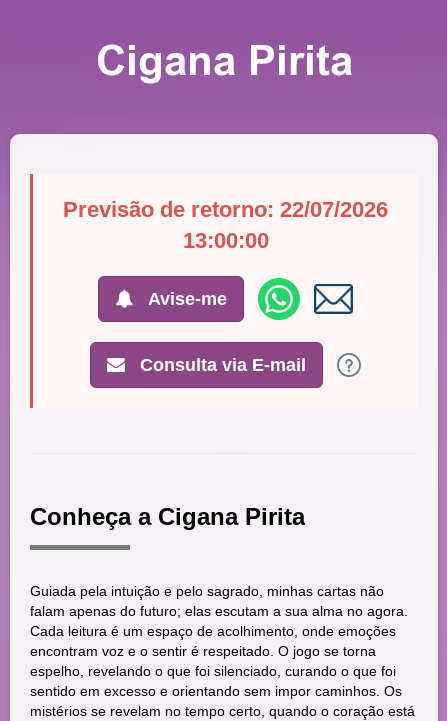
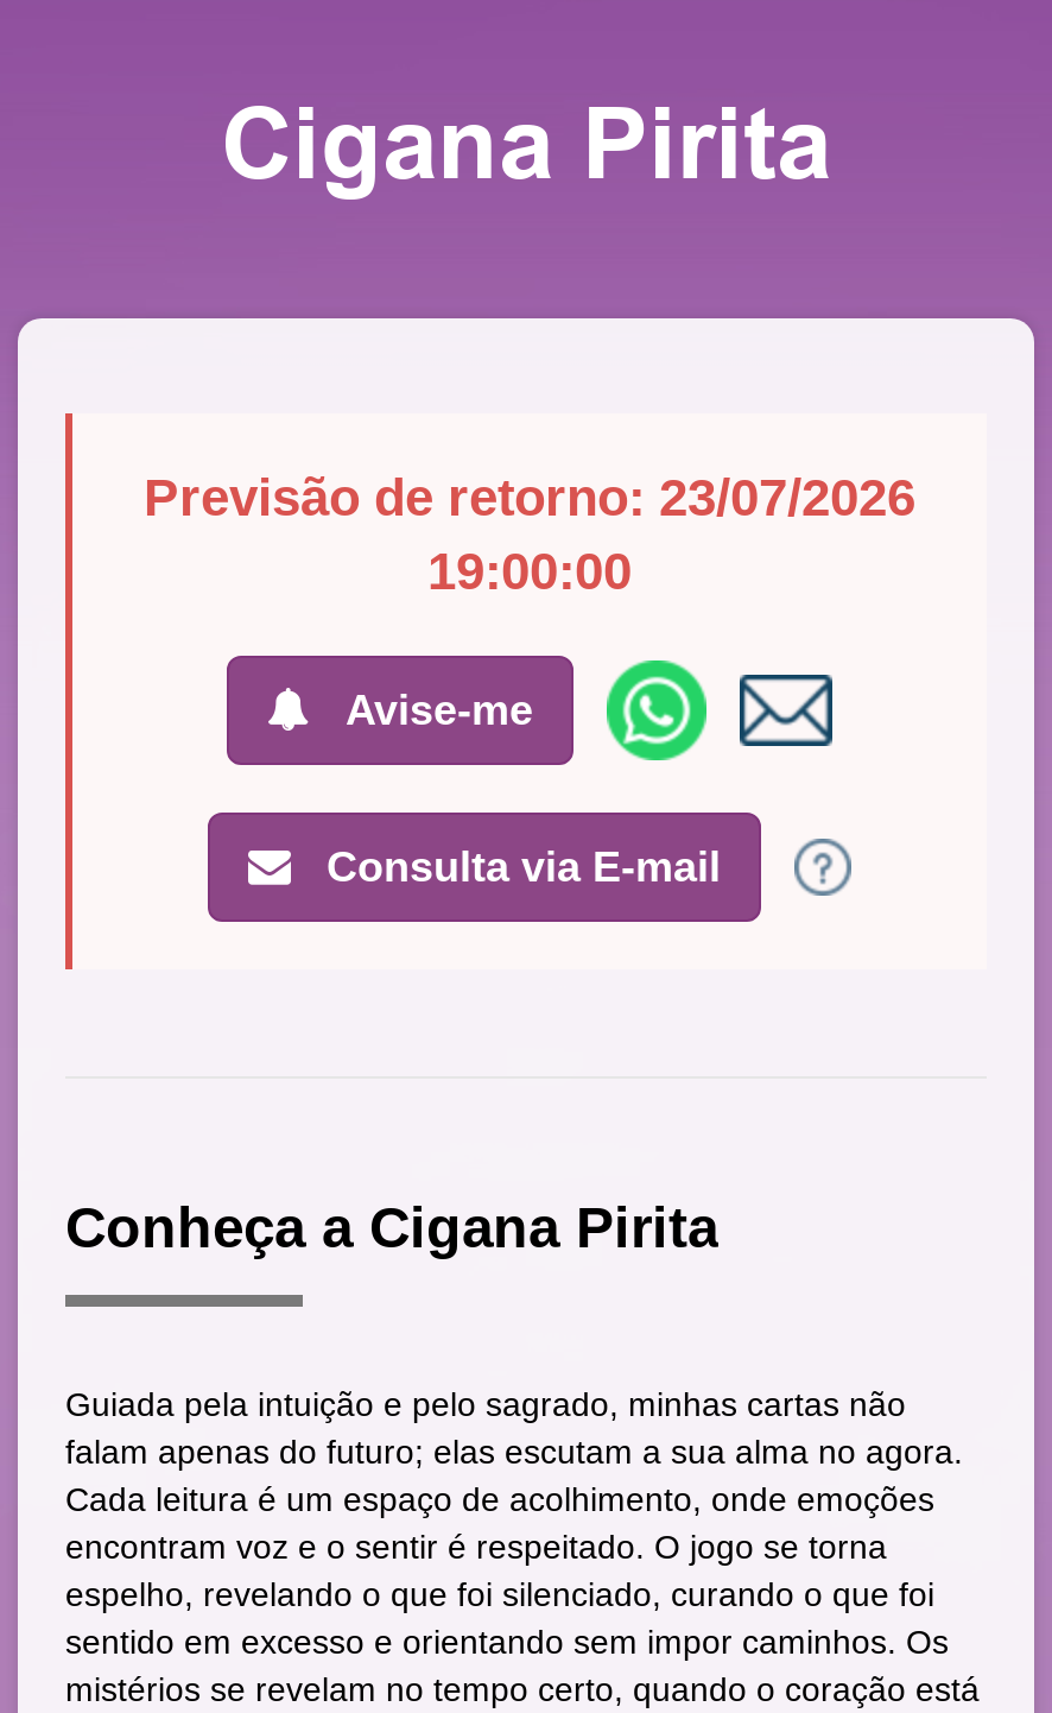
- Previsão de retorno: 22/07/2026
+ Previsão de retorno: 23/07/2026

- 13:00:00
+ 19:00:00
